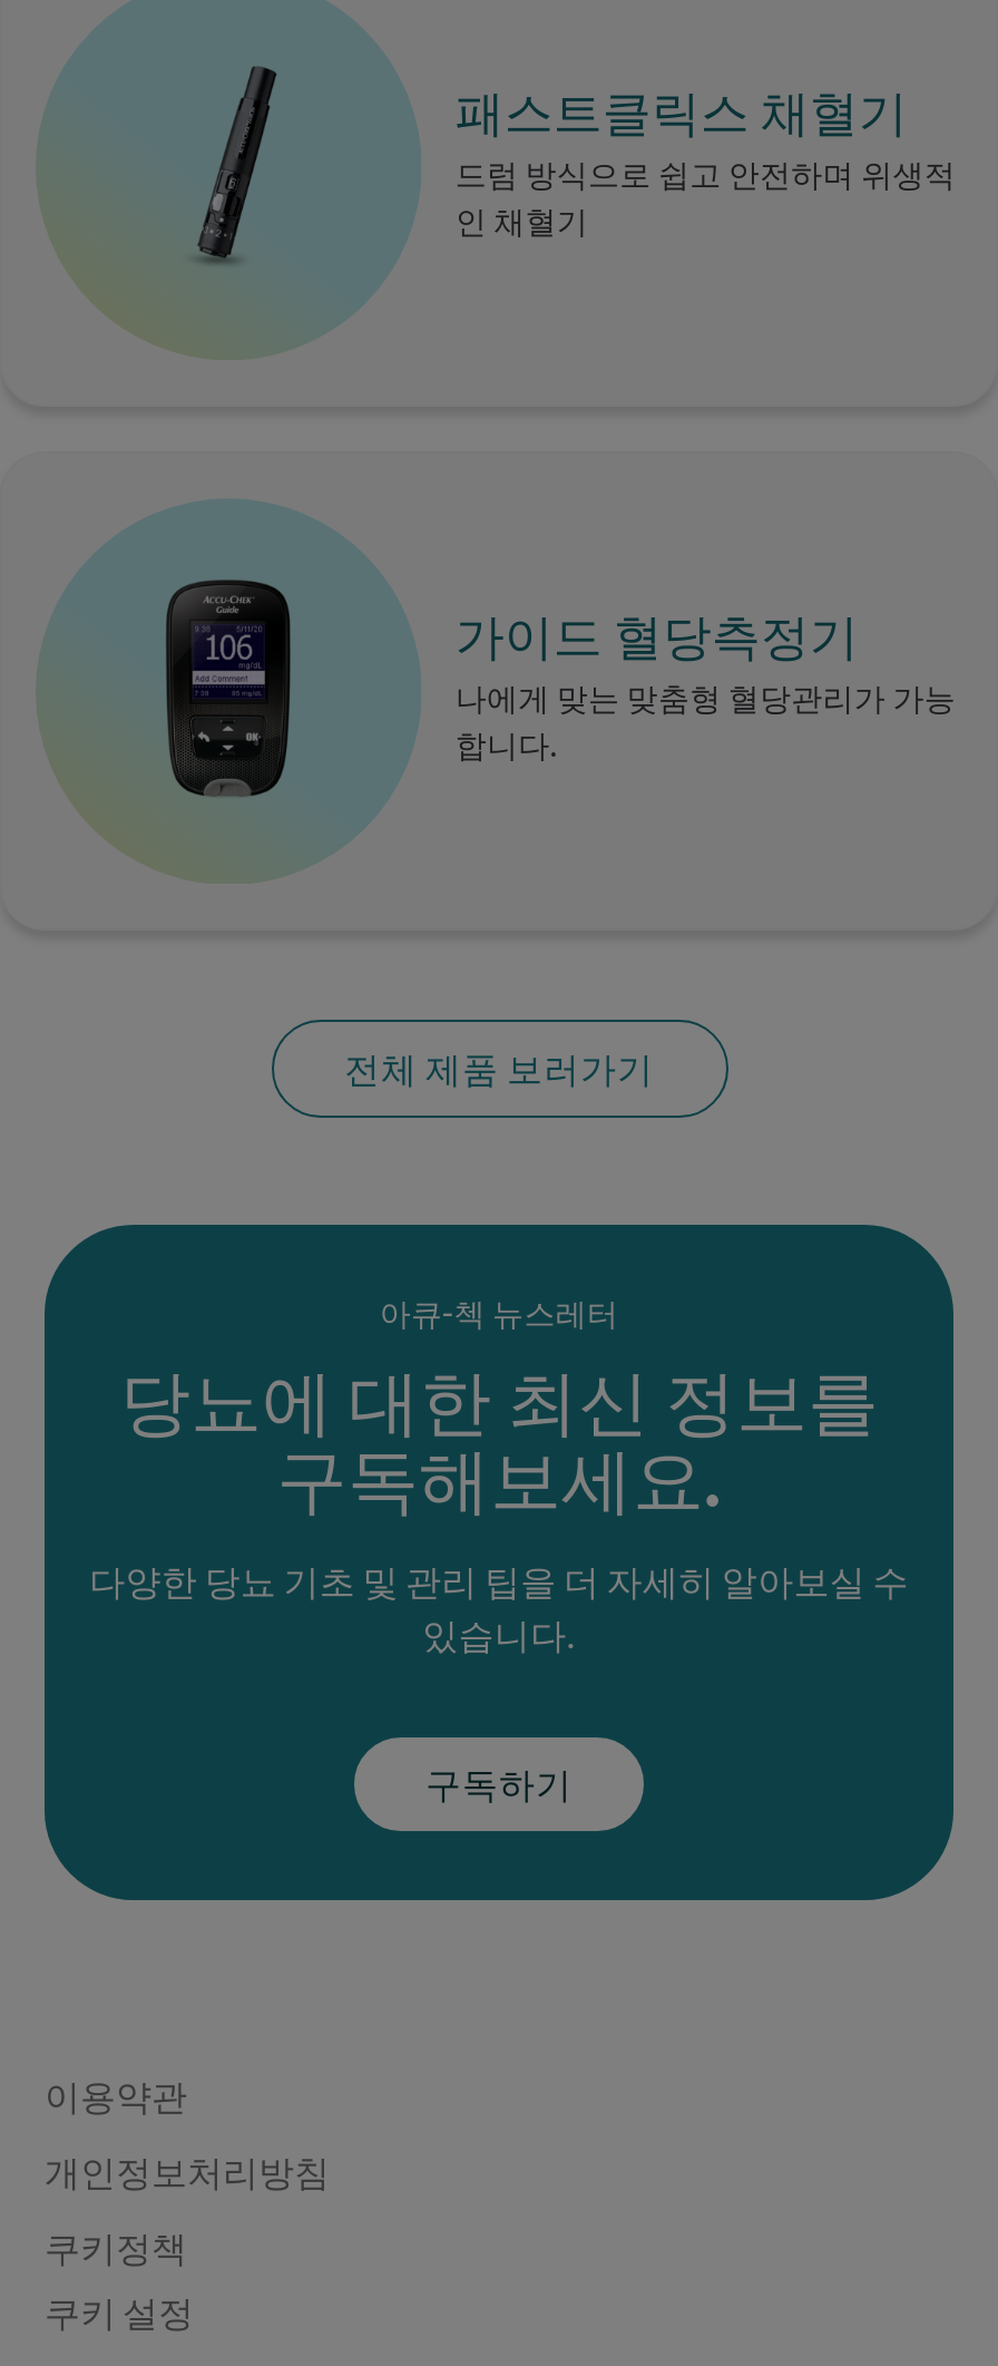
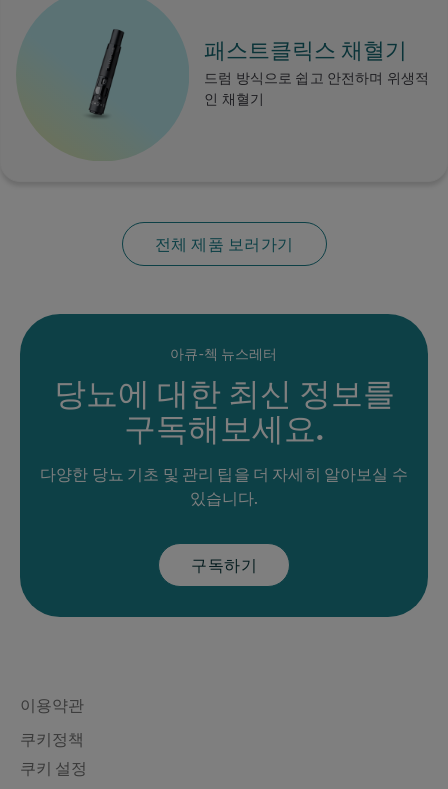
- [image]

- 가이드 혈당측정기
- 나에게 맞는 맞춤형 혈당관리가 가능
- 합니다.

- 개인정보처리방침
